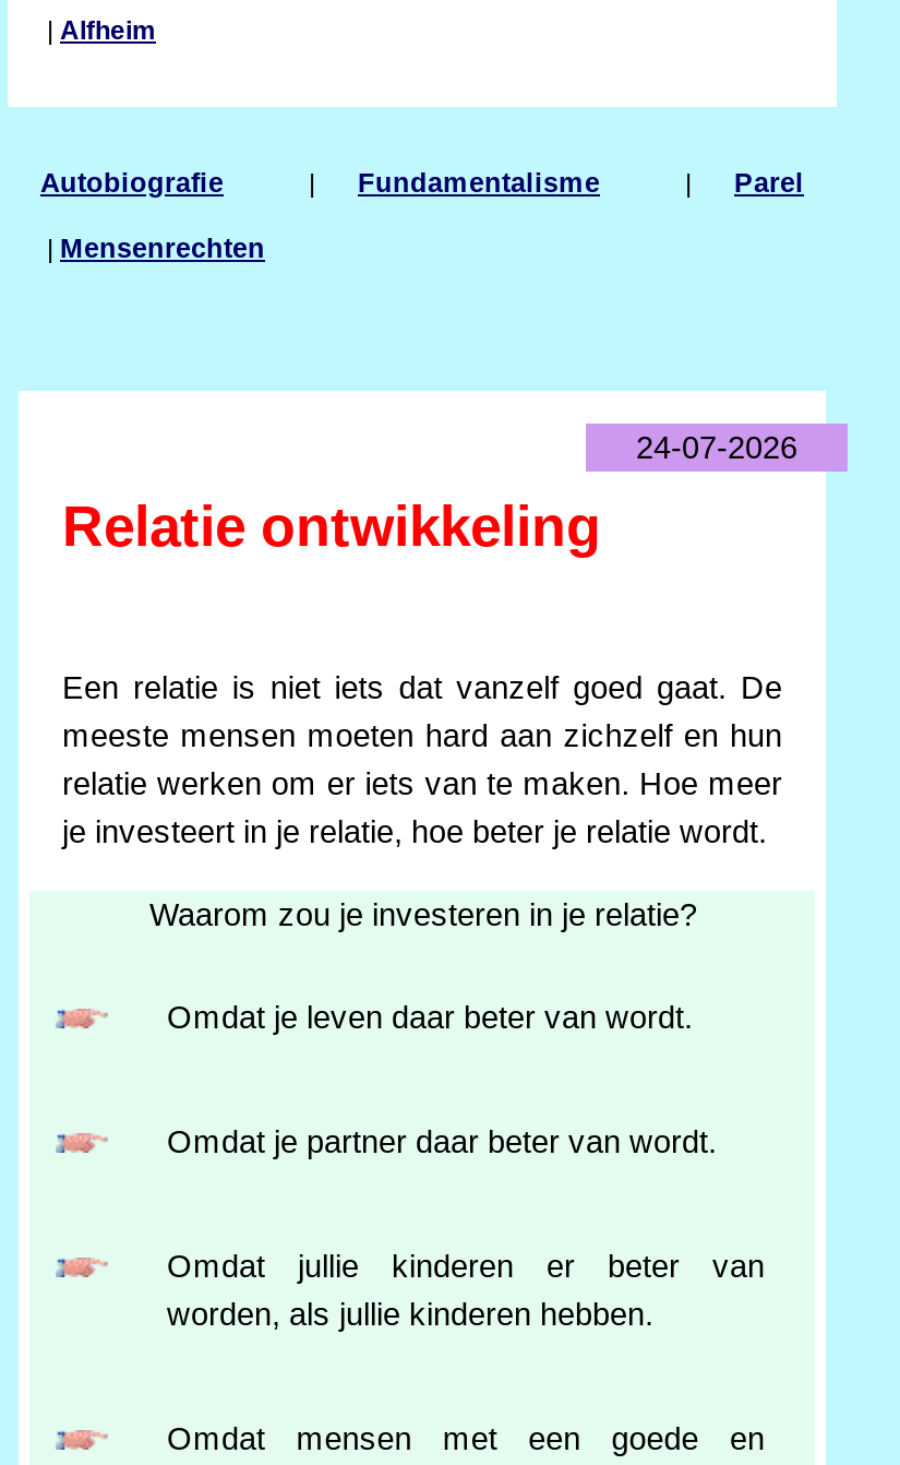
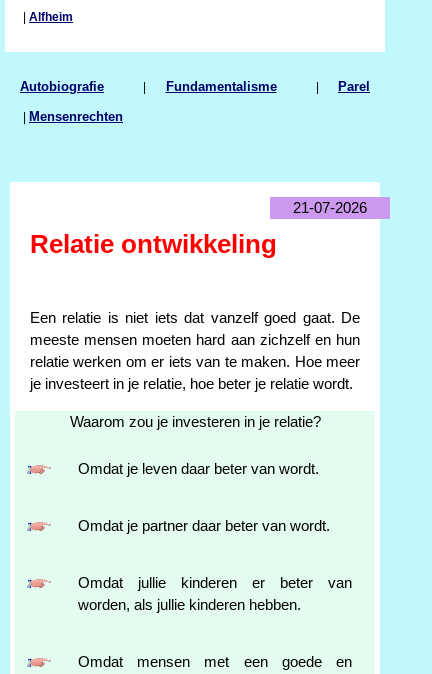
- 24-07-2026
+ 21-07-2026
